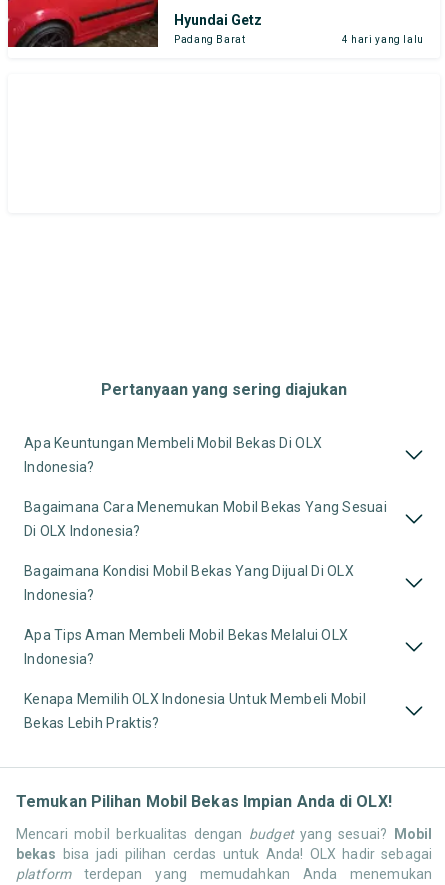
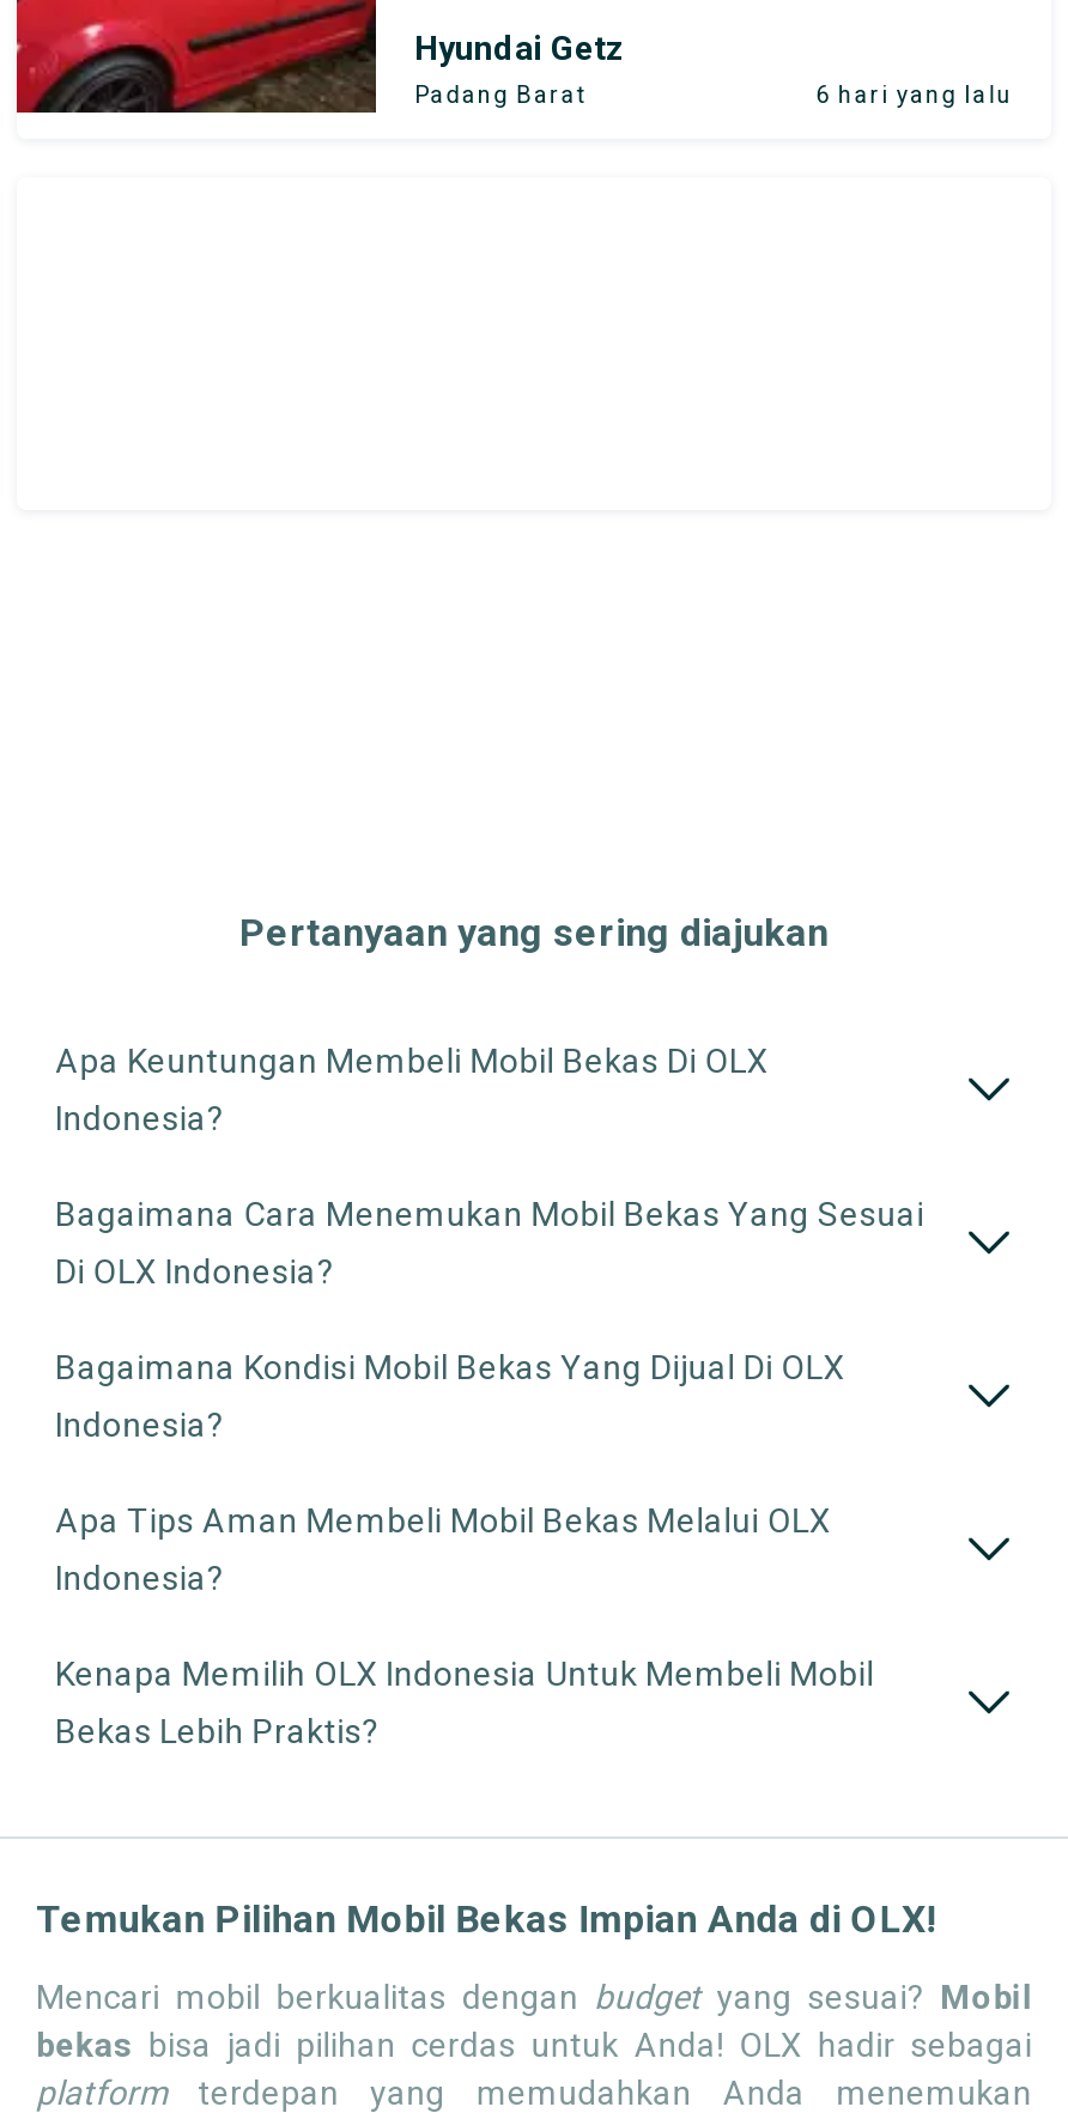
- 4 hari yang lalu
+ 6 hari yang lalu
